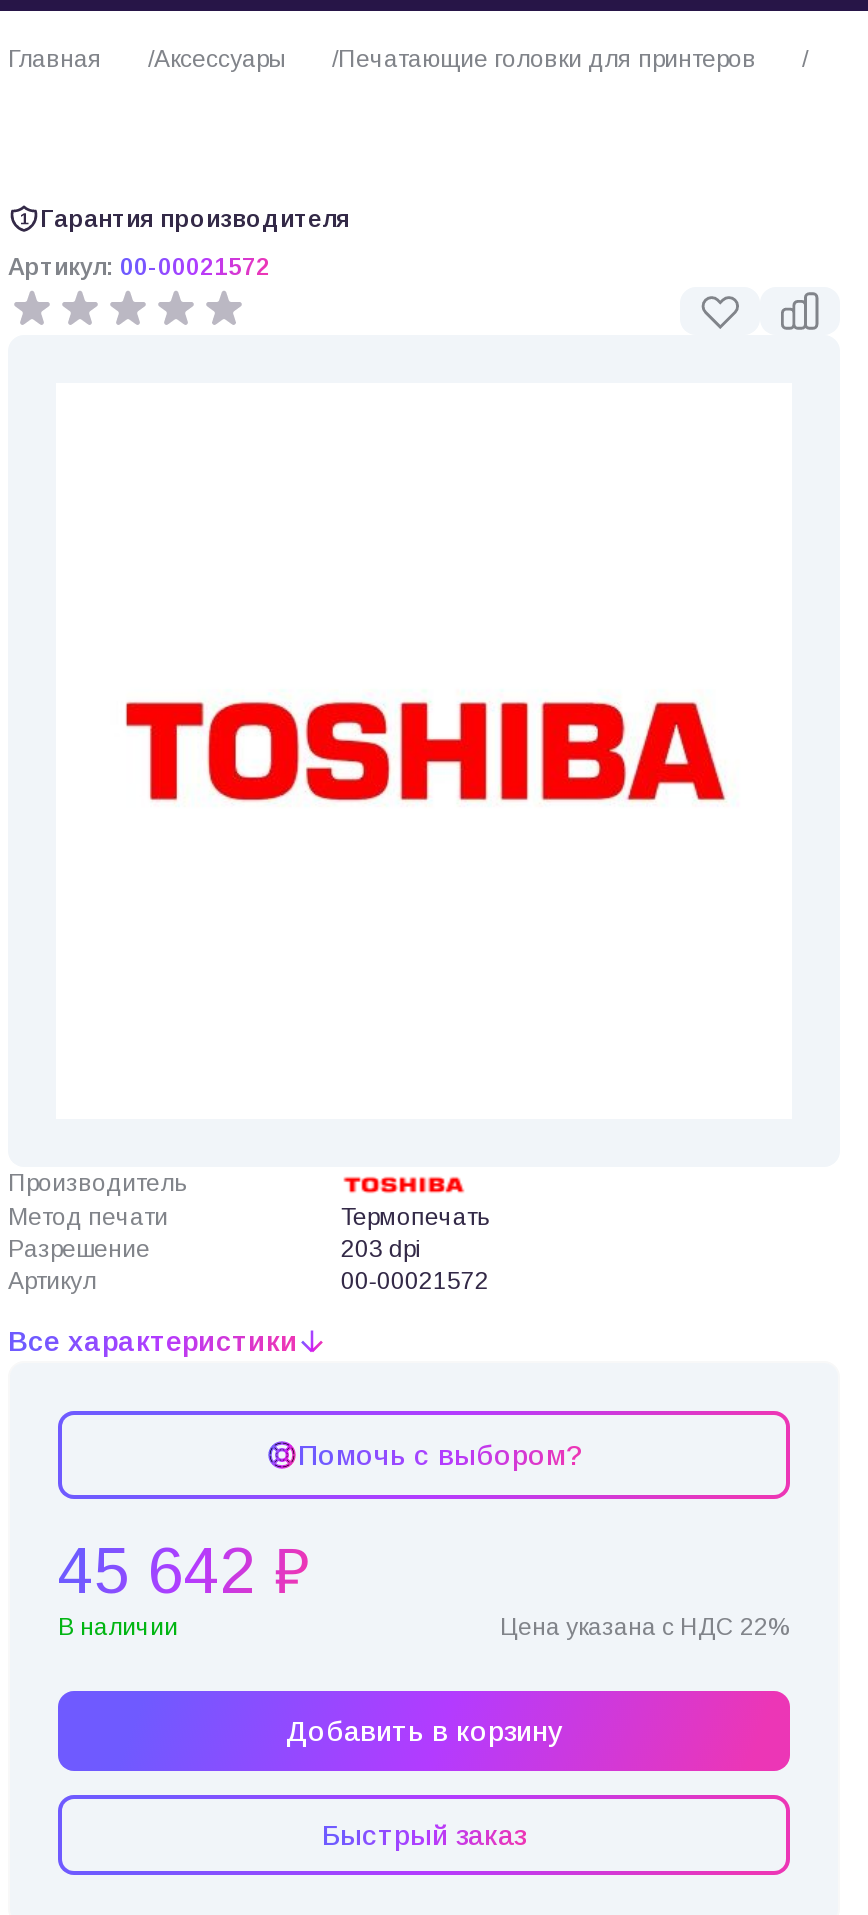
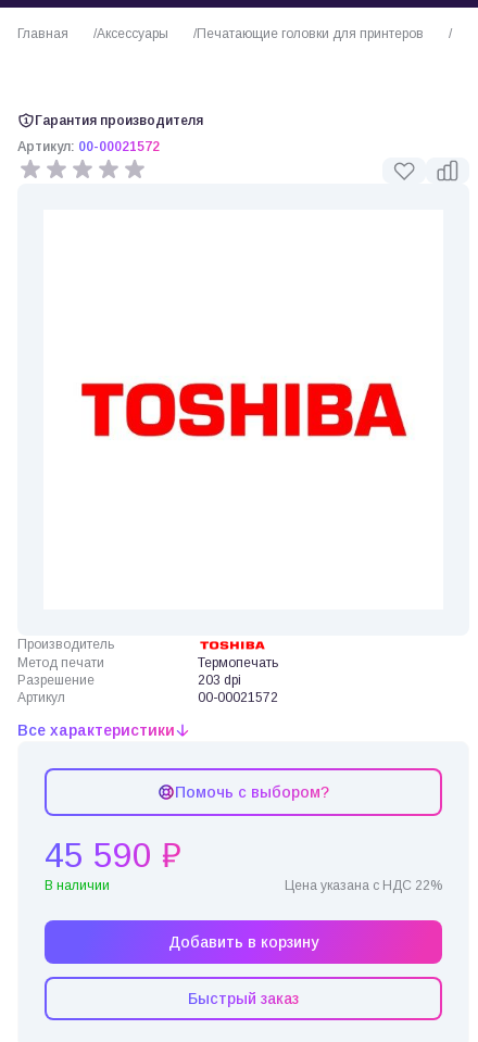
- 45 642 ₽
+ 45 590 ₽
